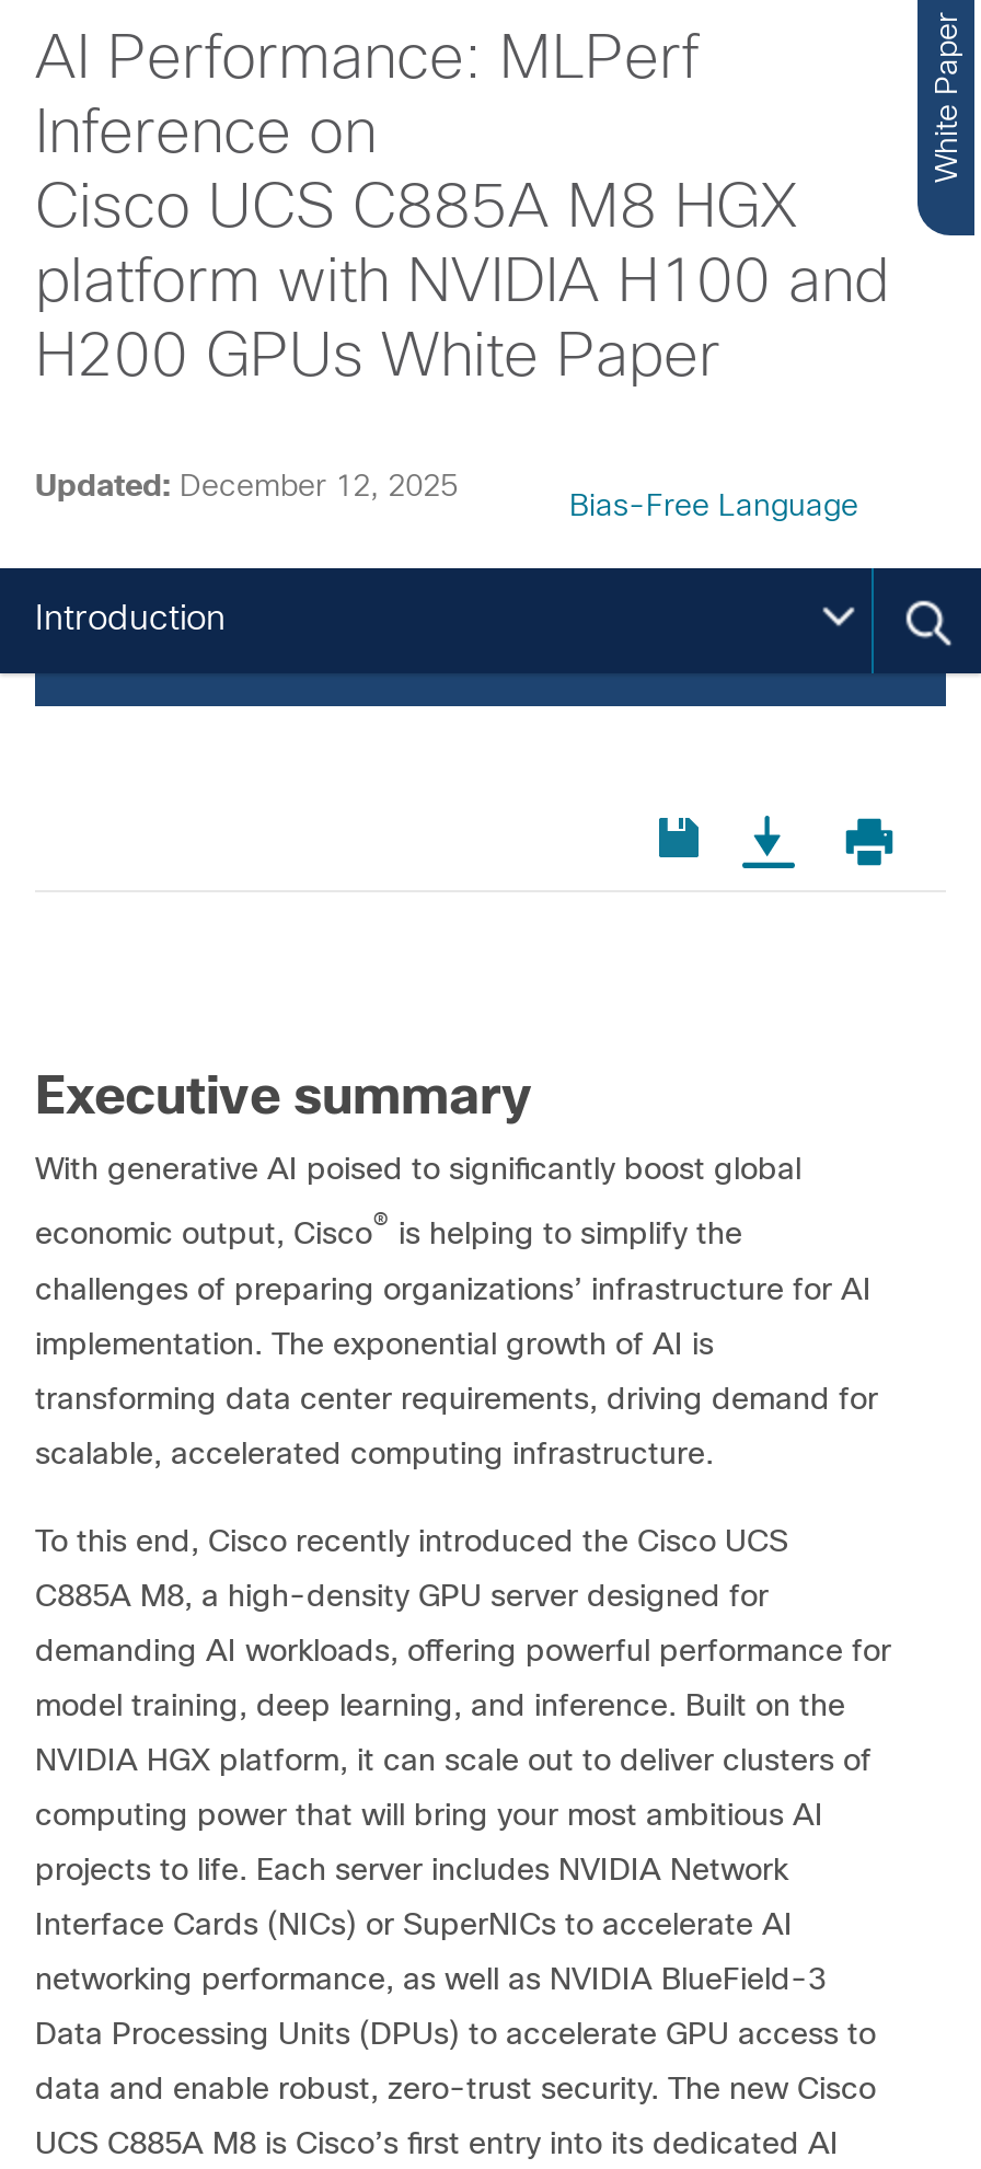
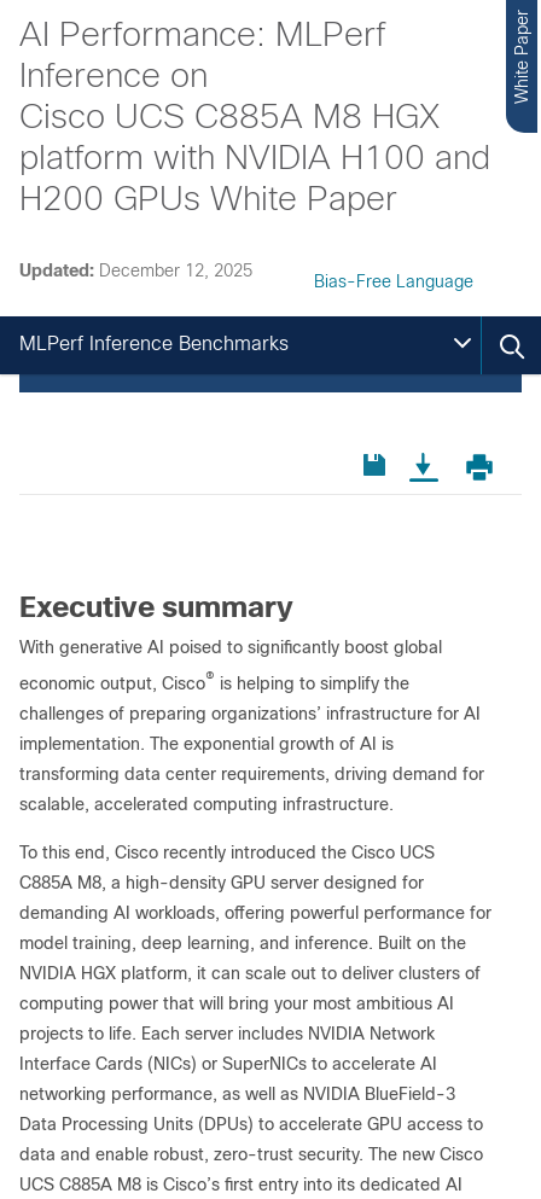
- Introduction
+ MLPerf Inference Benchmarks
